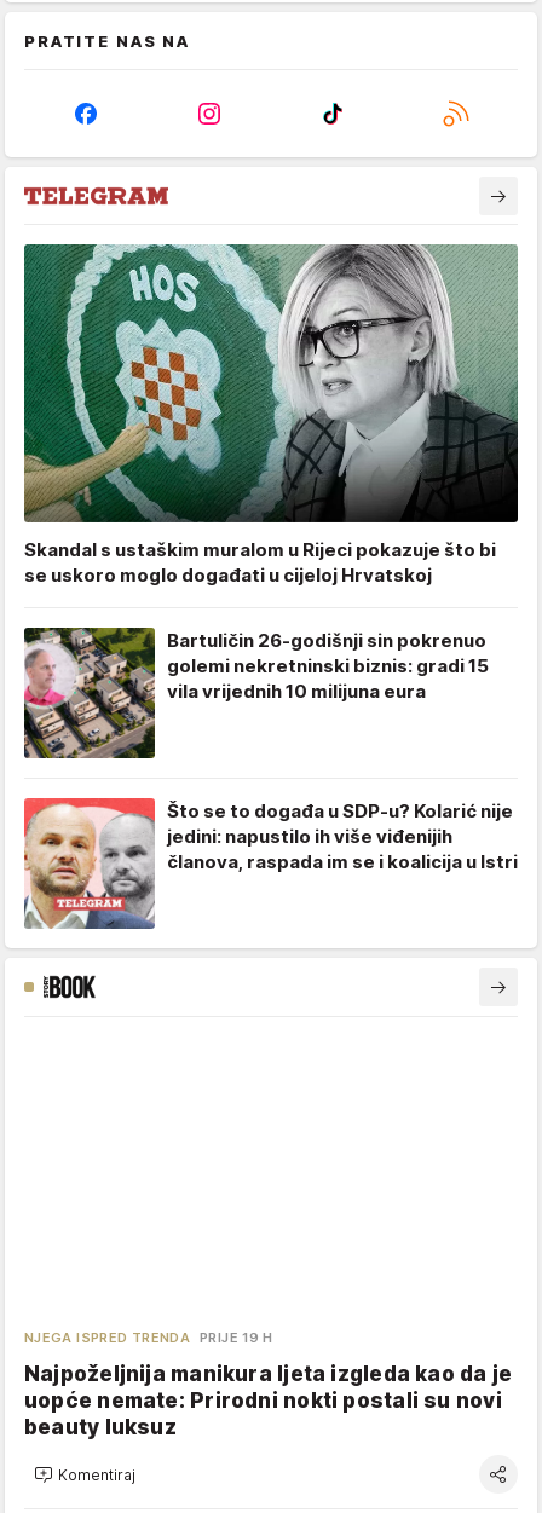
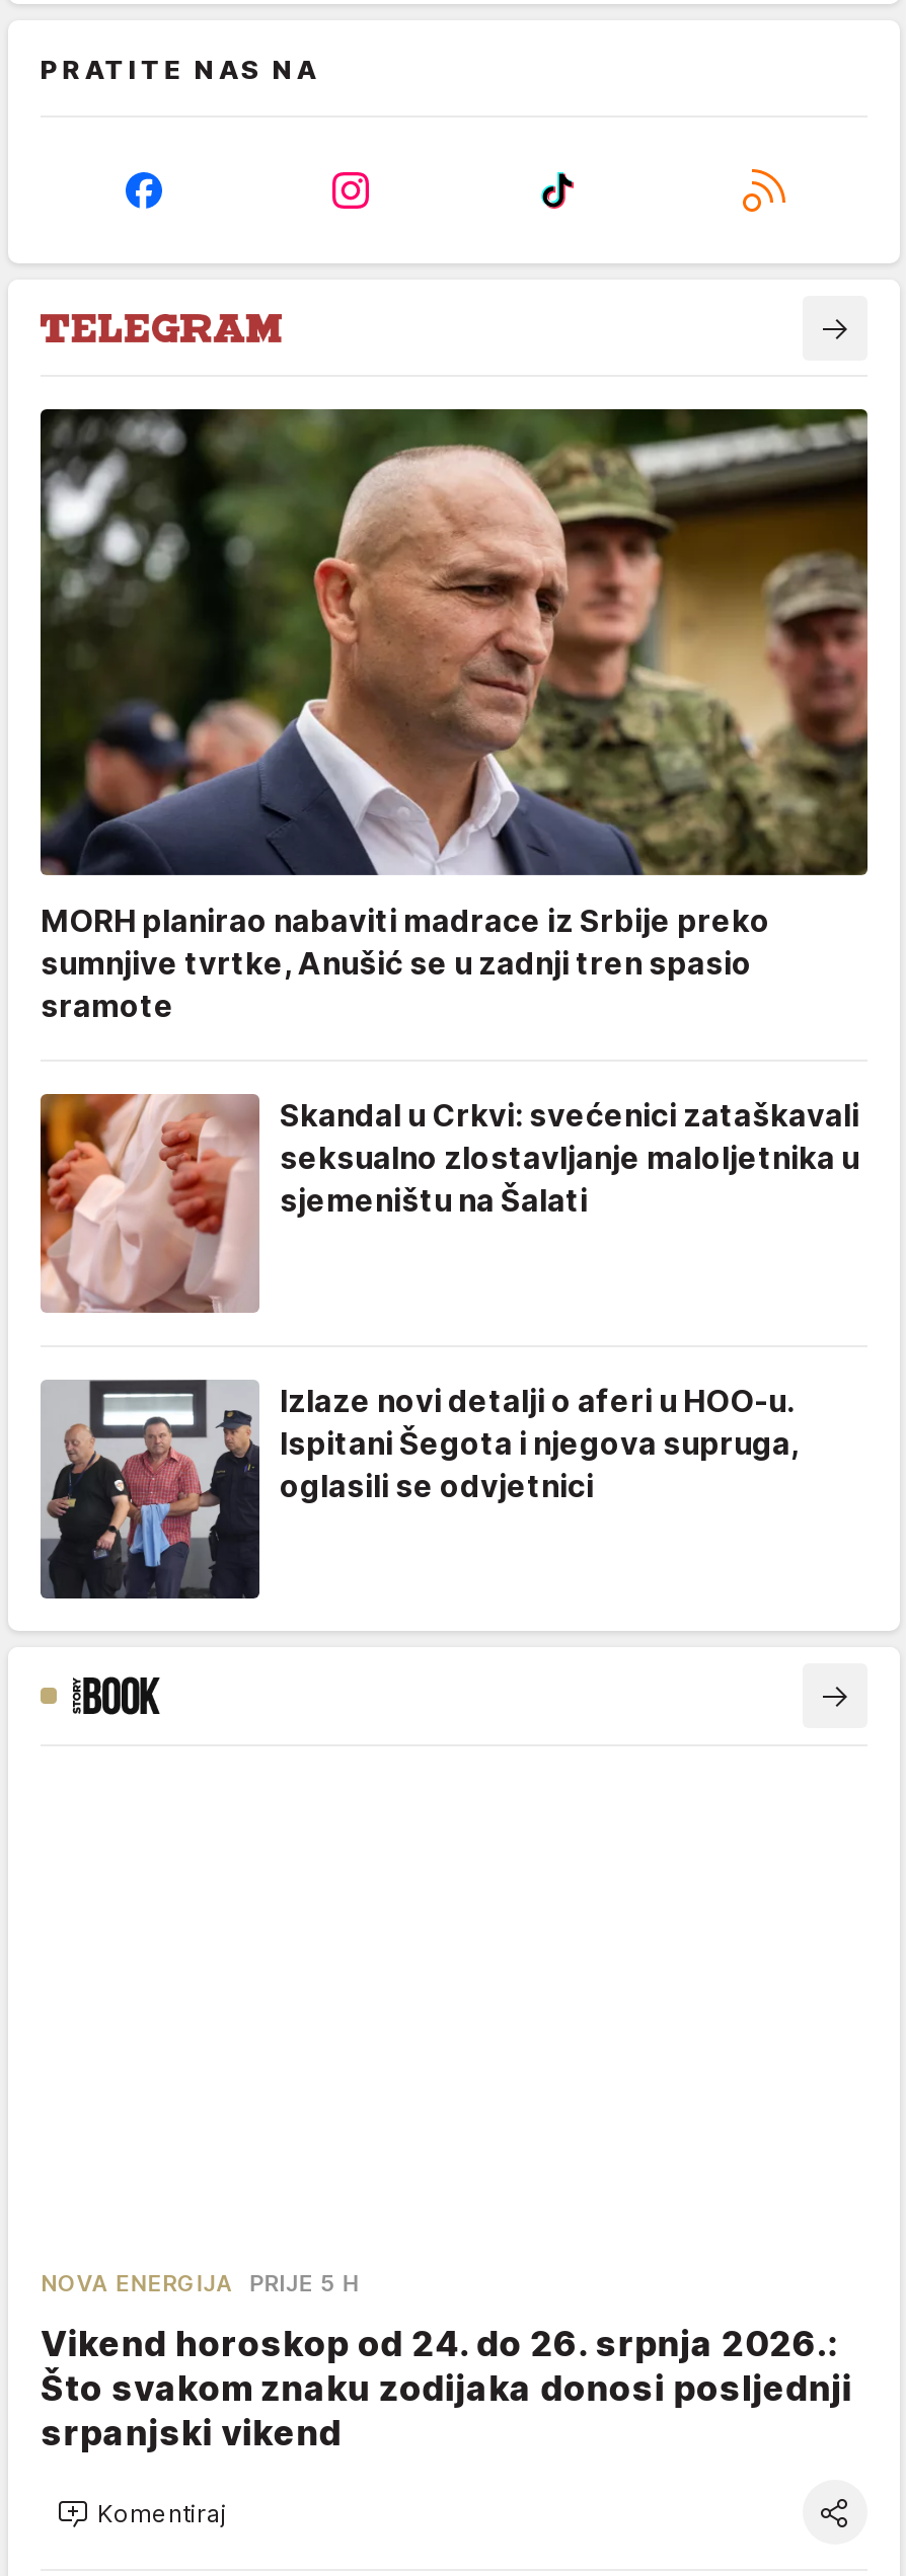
- [image]
- Skandal s ustaškim muralom u Rijeci pokazuje što bi
- se uskoro moglo događati u cijeloj Hrvatskoj
+ [image]
+ MORH planirao nabaviti madrace iz Srbije preko
+ sumnjive tvrtke, Anušić se u zadnji tren spasio
+ sramote

- [image]
- Bartuličin 26-godišnji sin pokrenuo
- golemi nekretninski biznis: gradi 15
- vila vrijednih 10 milijuna eura
+ [image]
+ Skandal u Crkvi: svećenici zataškavali
+ seksualno zlostavljanje maloljetnika u
+ sjemeništu na Šalati

- [image]
- Što se to događa u SDP-u? Kolarić nije
- jedini: napustilo ih više viđenijih
- članova, raspada im se i koalicija u Istri
+ [image]
+ Izlaze novi detalji o aferi u HOO-u.
+ Ispitani Šegota i njegova supruga,
+ oglasili se odvjetnici

- NJEGA ISPRED TRENDA PRIJE 19 H
+ NOVA ENERGIJA PRIJE 5 H

- Najpoželjnija manikura ljeta izgleda kao da je
- uopće nemate: Prirodni nokti postali su novi
- beauty luksuz
+ Vikend horoskop od 24. do 26. srpnja 2026.:
+ Što svakom znaku zodijaka donosi posljednji
+ srpanjski vikend
